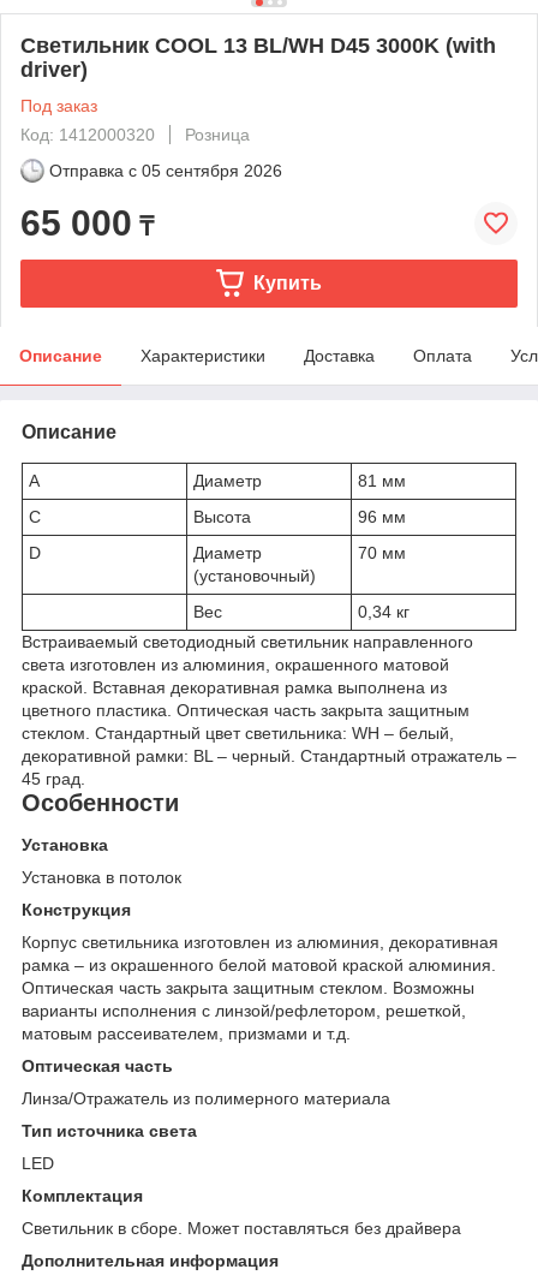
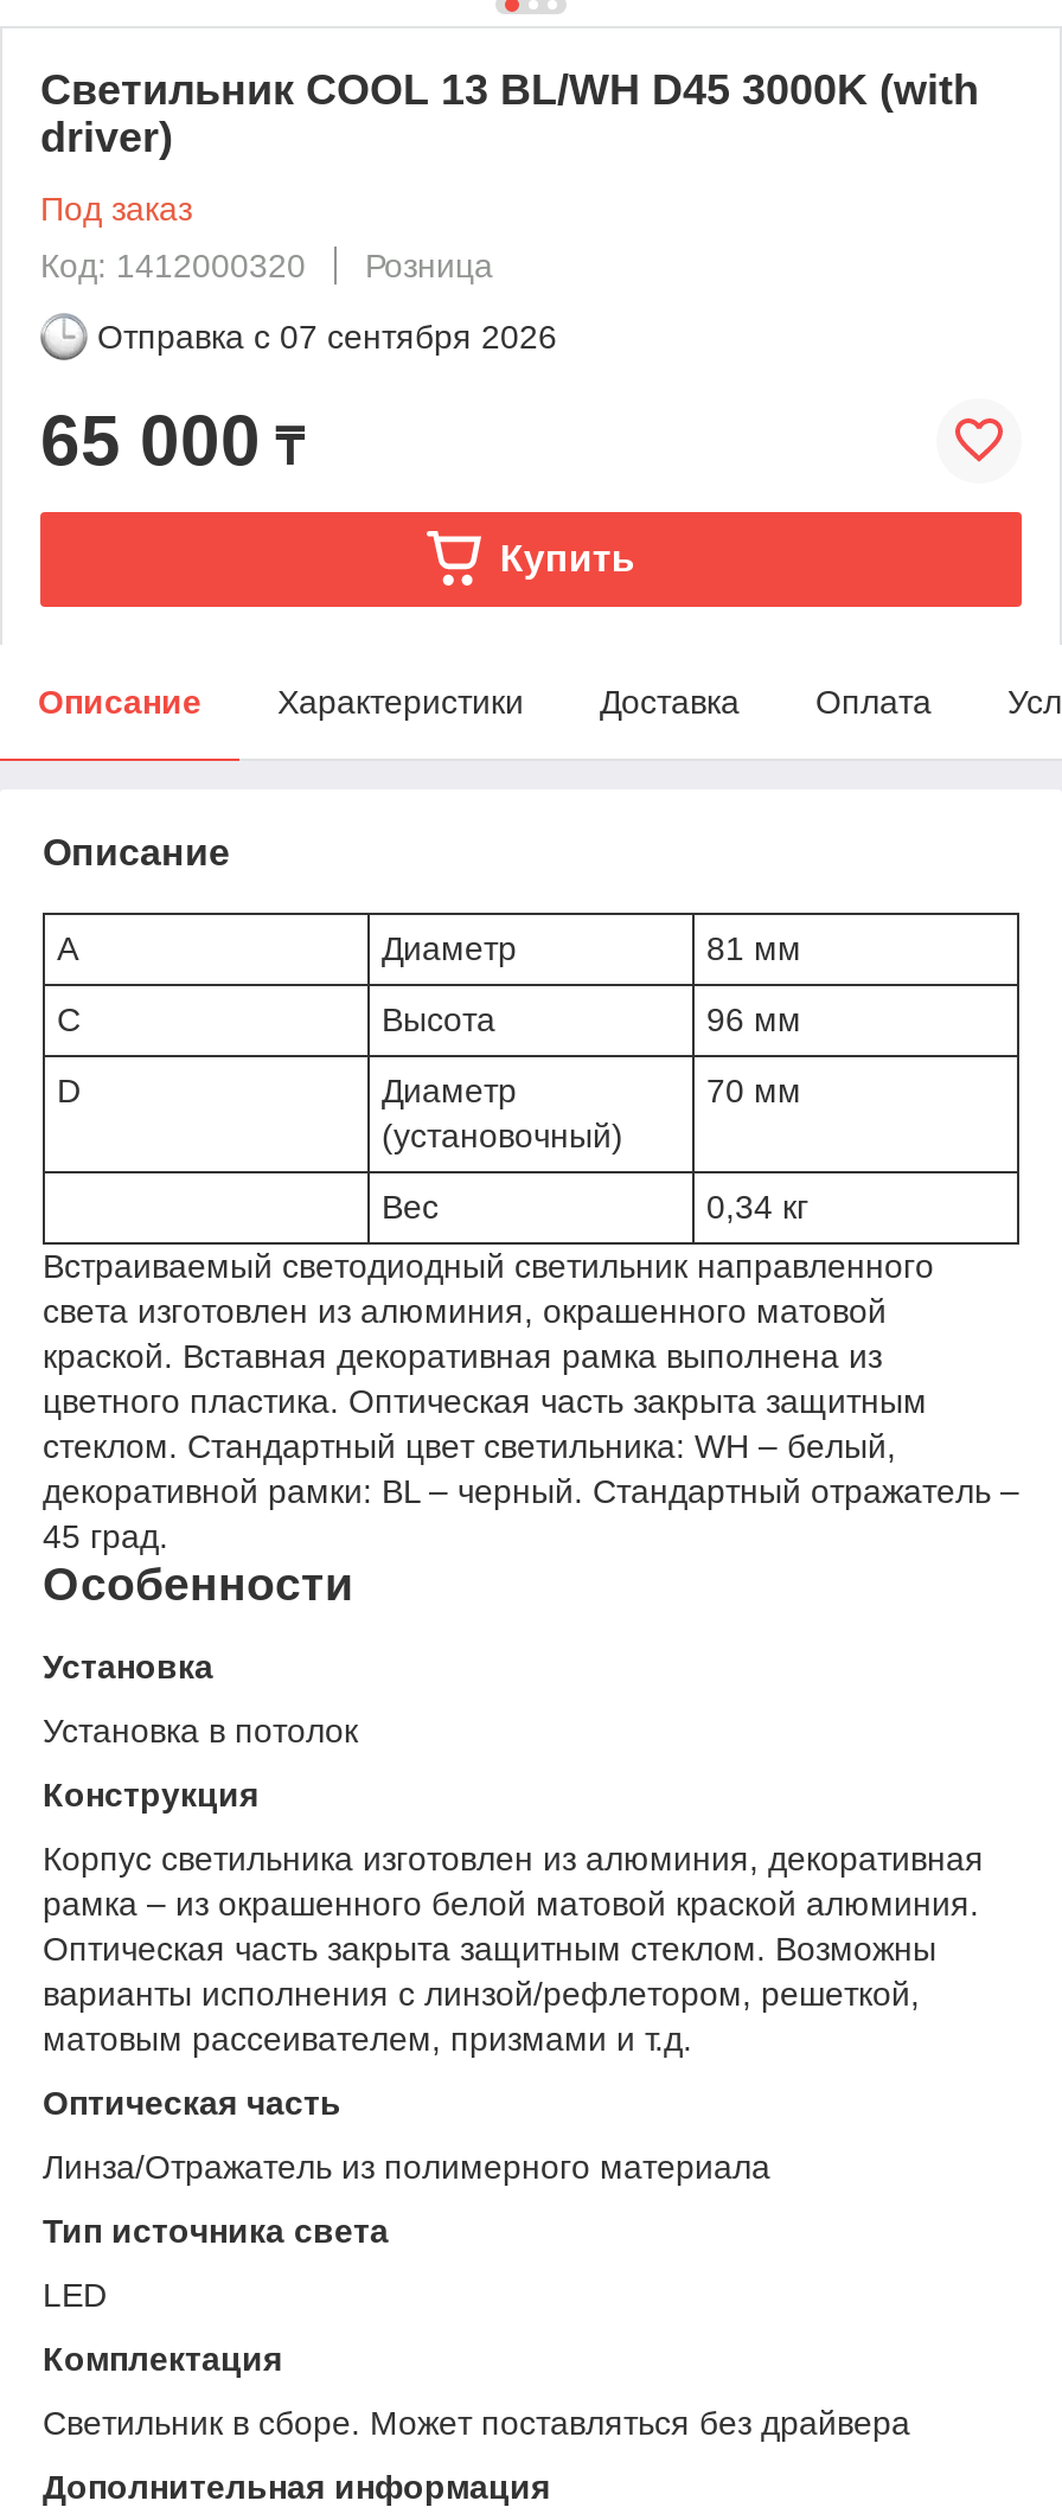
- Отправка с 05 сентября 2026
+ Отправка с 07 сентября 2026
